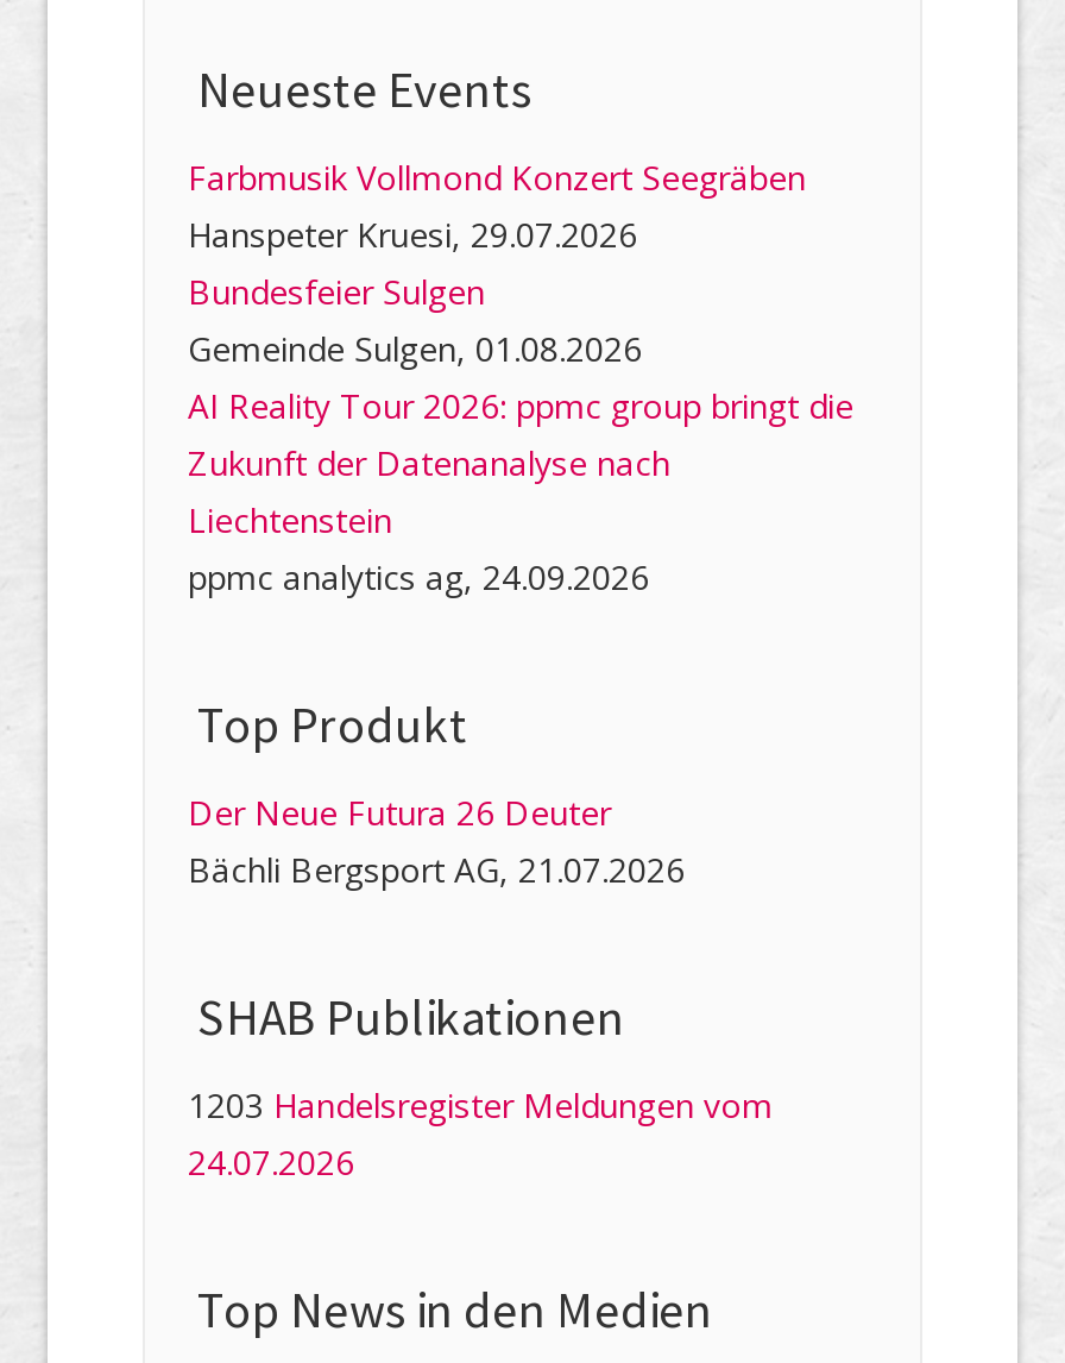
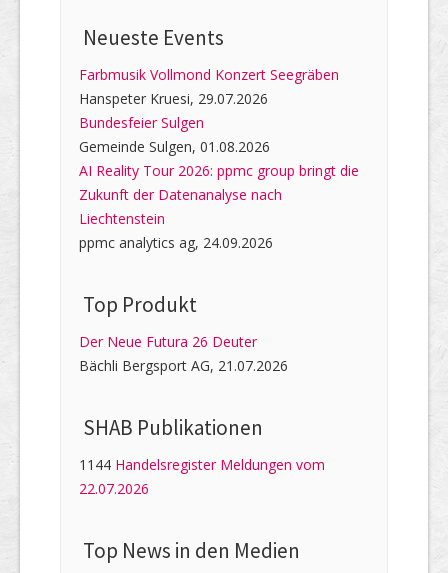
- 1203 Handelsregister Meldungen vom
+ 1144 Handelsregister Meldungen vom

- 24.07.2026
+ 22.07.2026
